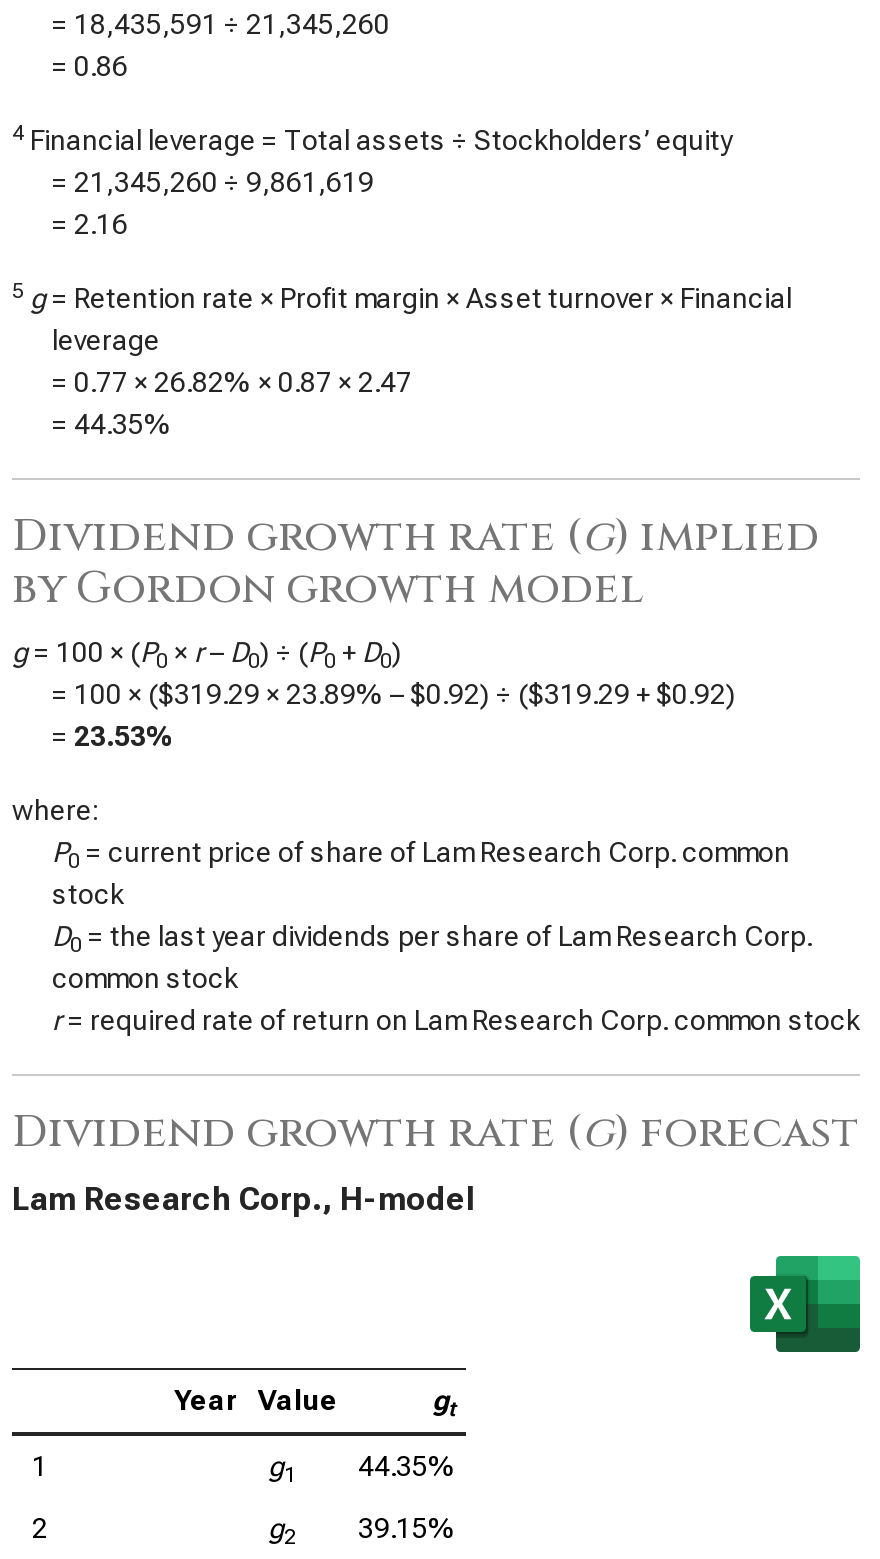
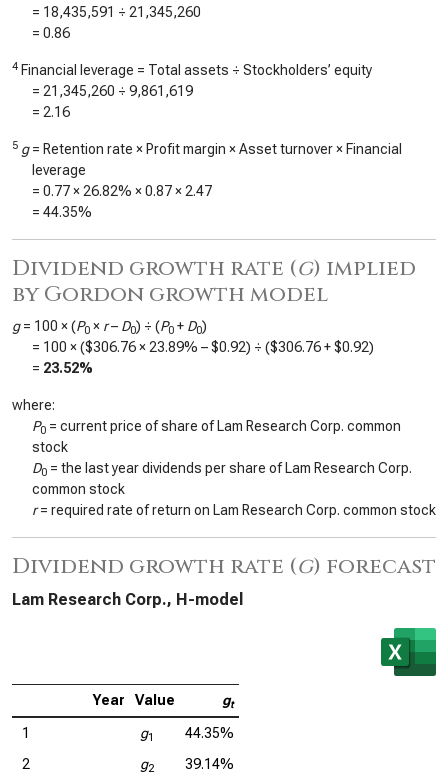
- = 100 × ($319.29 × 23.89% – $0.92) ÷ ($319.29 + $0.92)
+ = 100 × ($306.76 × 23.89% – $0.92) ÷ ($306.76 + $0.92)

- = 23.53%
+ = 23.52%

- 39.15%
+ 39.14%
